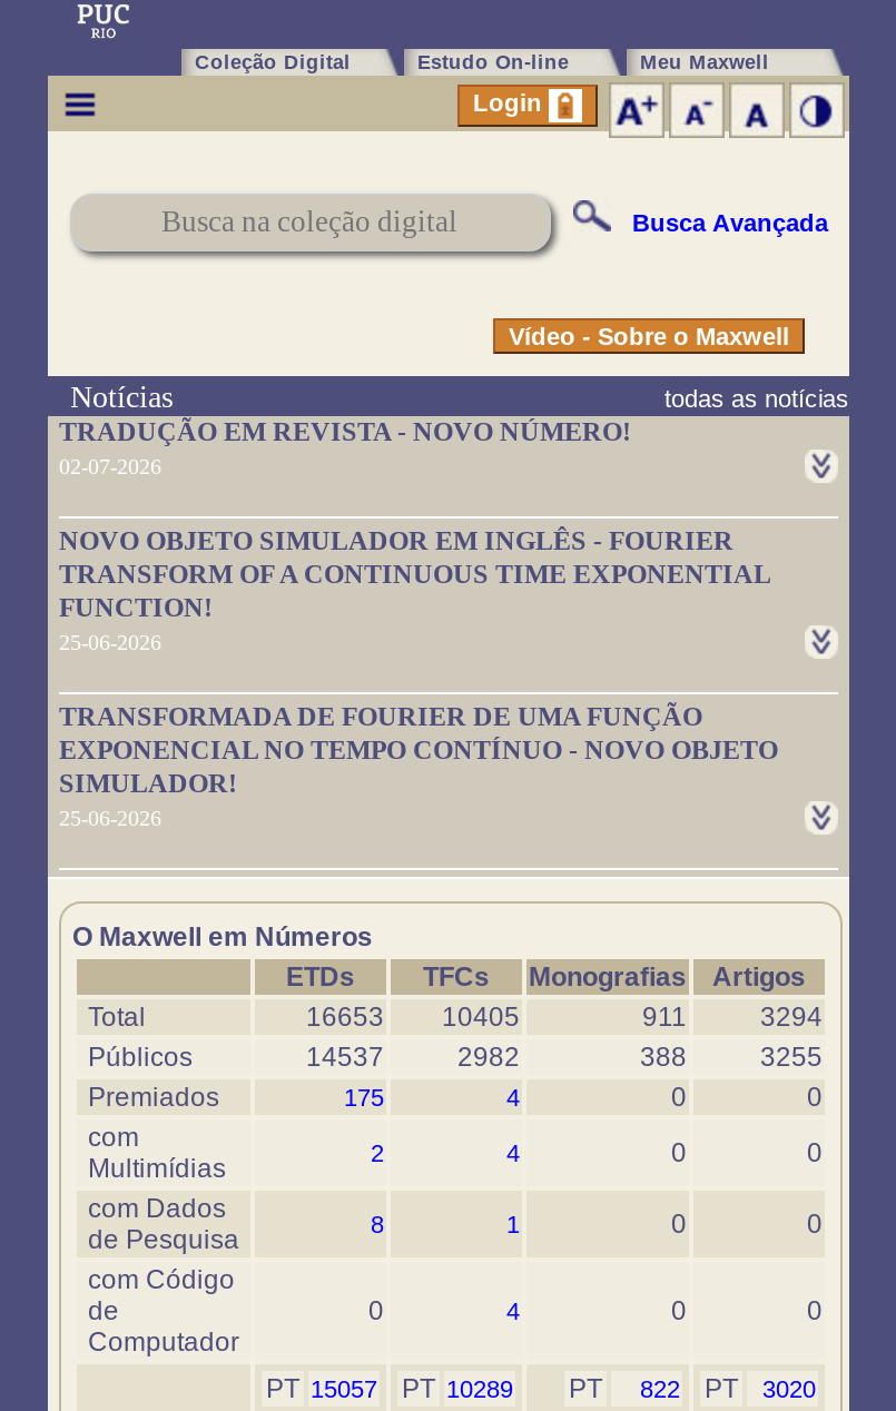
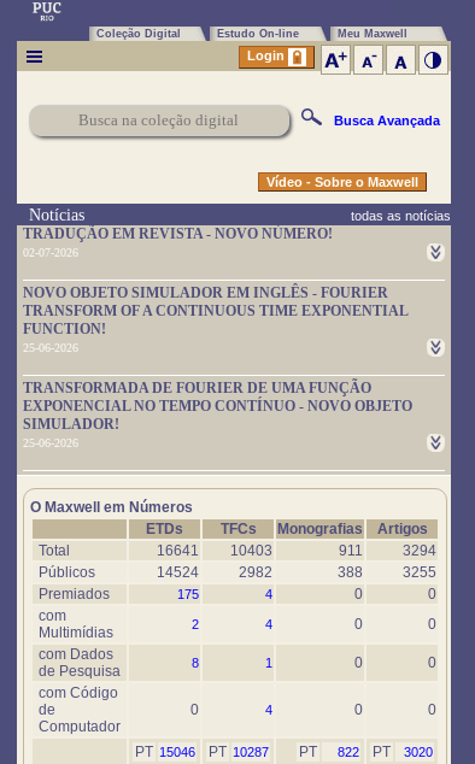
- 16653
+ 16641

- 10405
+ 10403

- 14537
+ 14524

- PT 15057
+ PT 15046

- PT 10289
+ PT 10287
